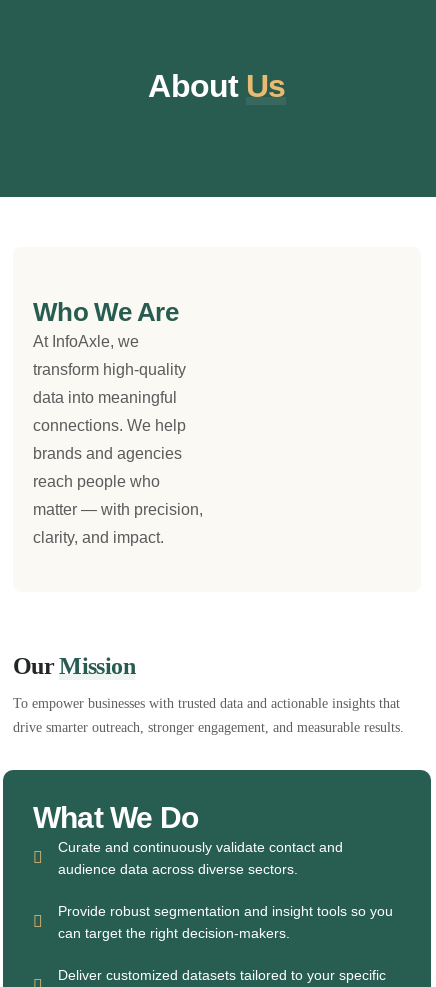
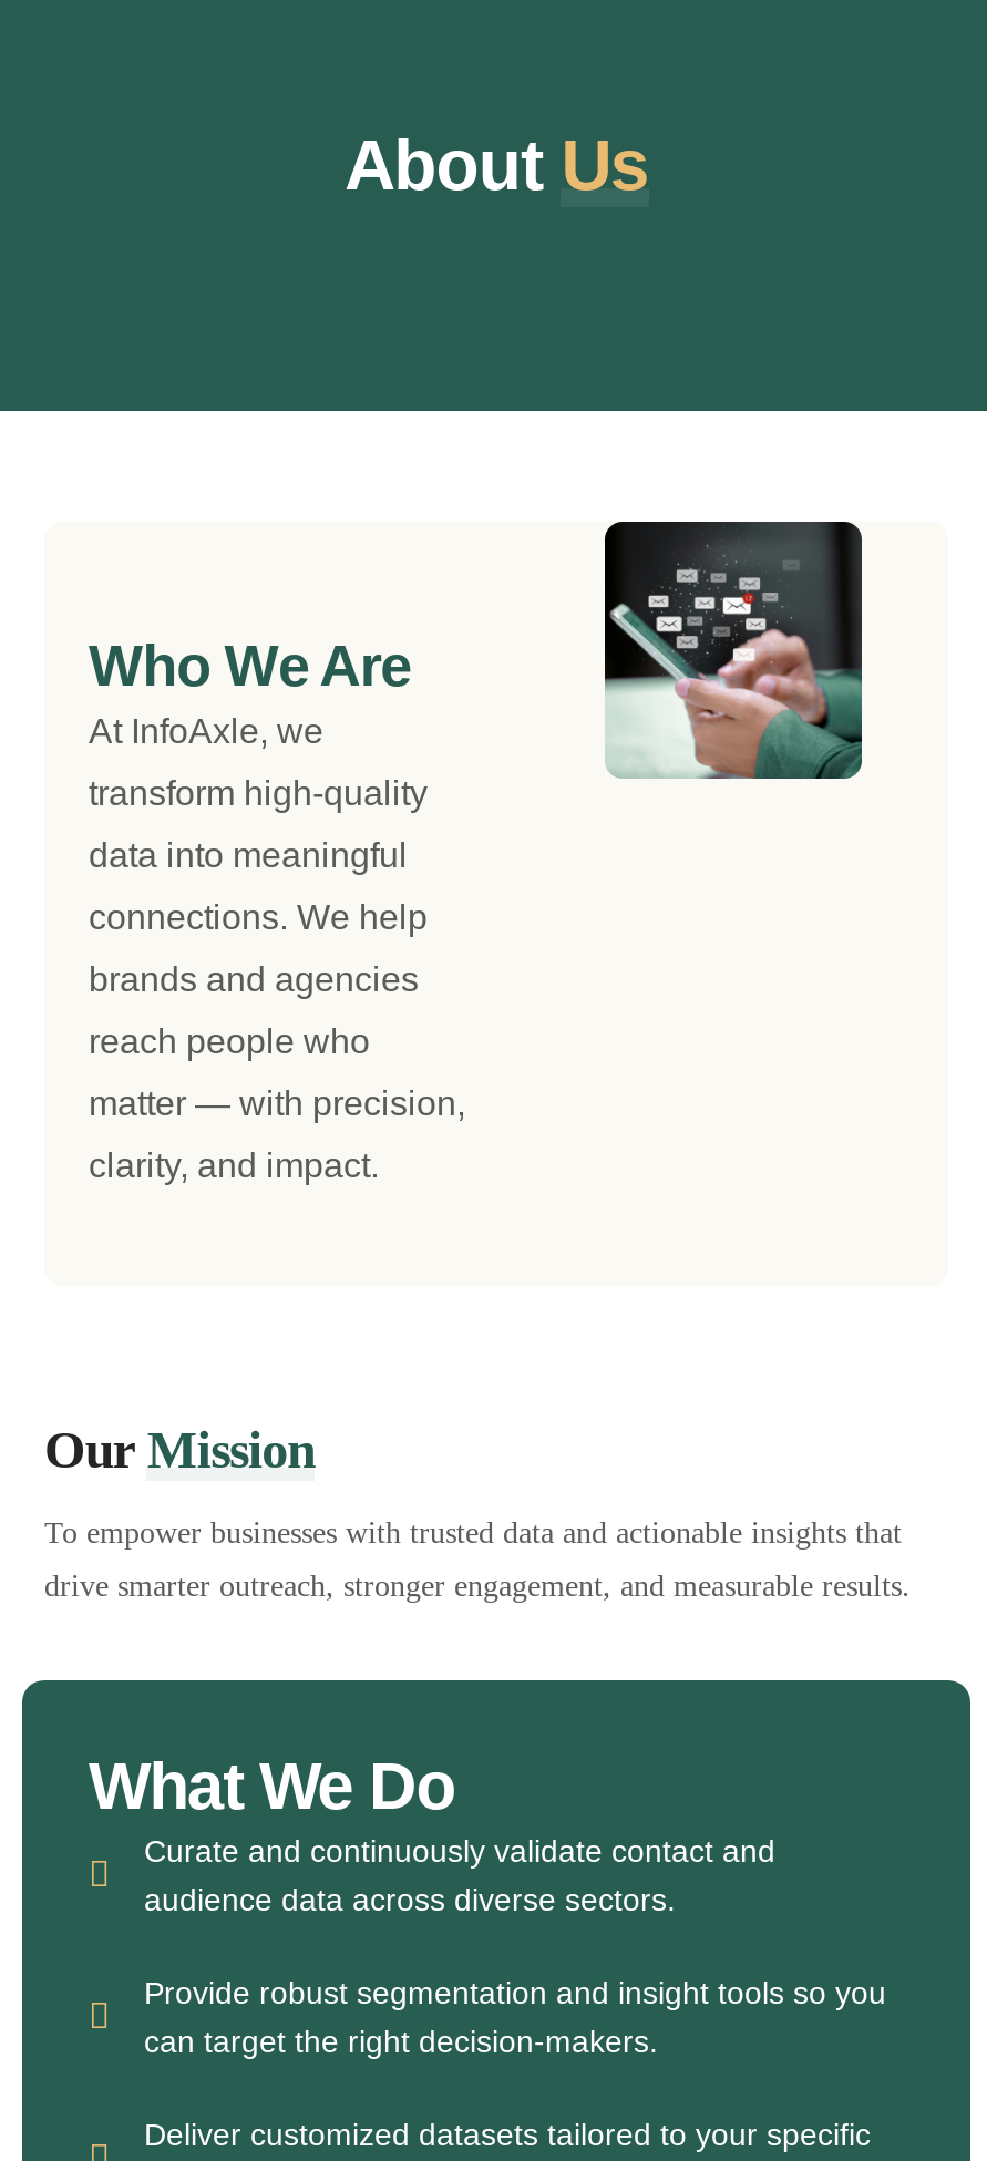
+ [image]
